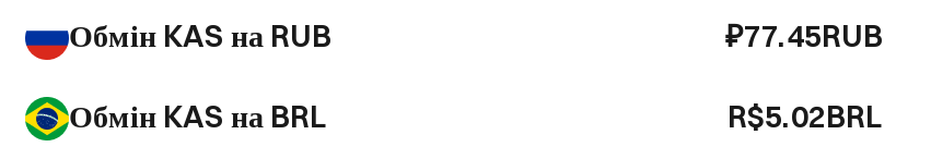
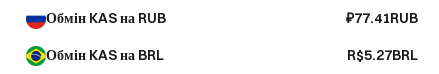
- ₽77.45RUB
+ ₽77.41RUB

- R$5.02BRL
+ R$5.27BRL
